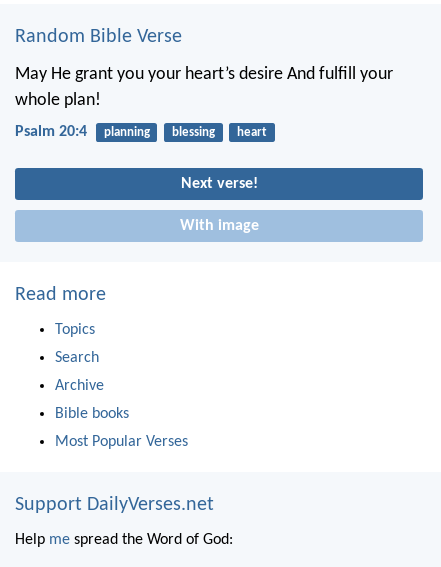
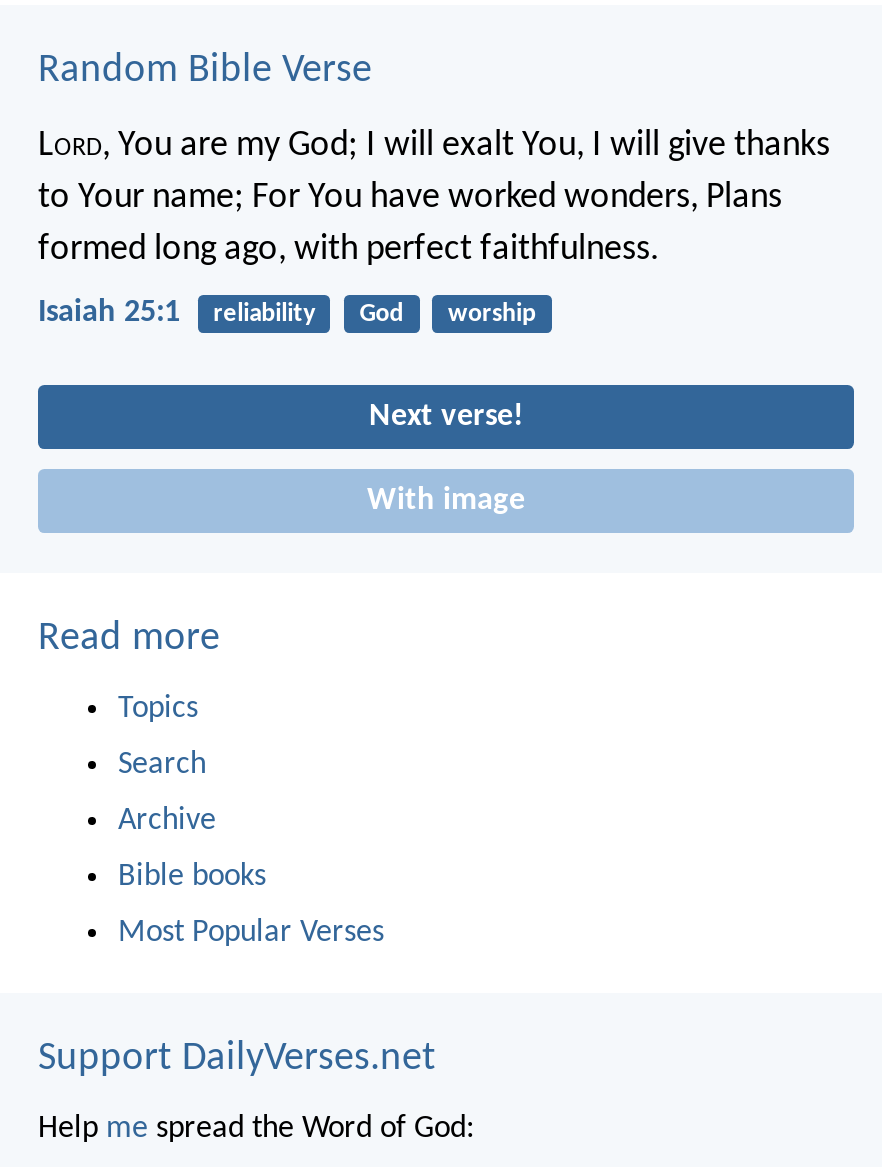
- May He grant you your heart’s desire And fulfill your
- whole plan!
+ Lord, You are my God; I will exalt You, I will give thanks
+ to Your name; For You have worked wonders, Plans
+ formed long ago, with perfect faithfulness.

- Psalm 20:4
- planning
- blessing
- heart
+ Isaiah 25:1
+ reliability
+ God
+ worship
